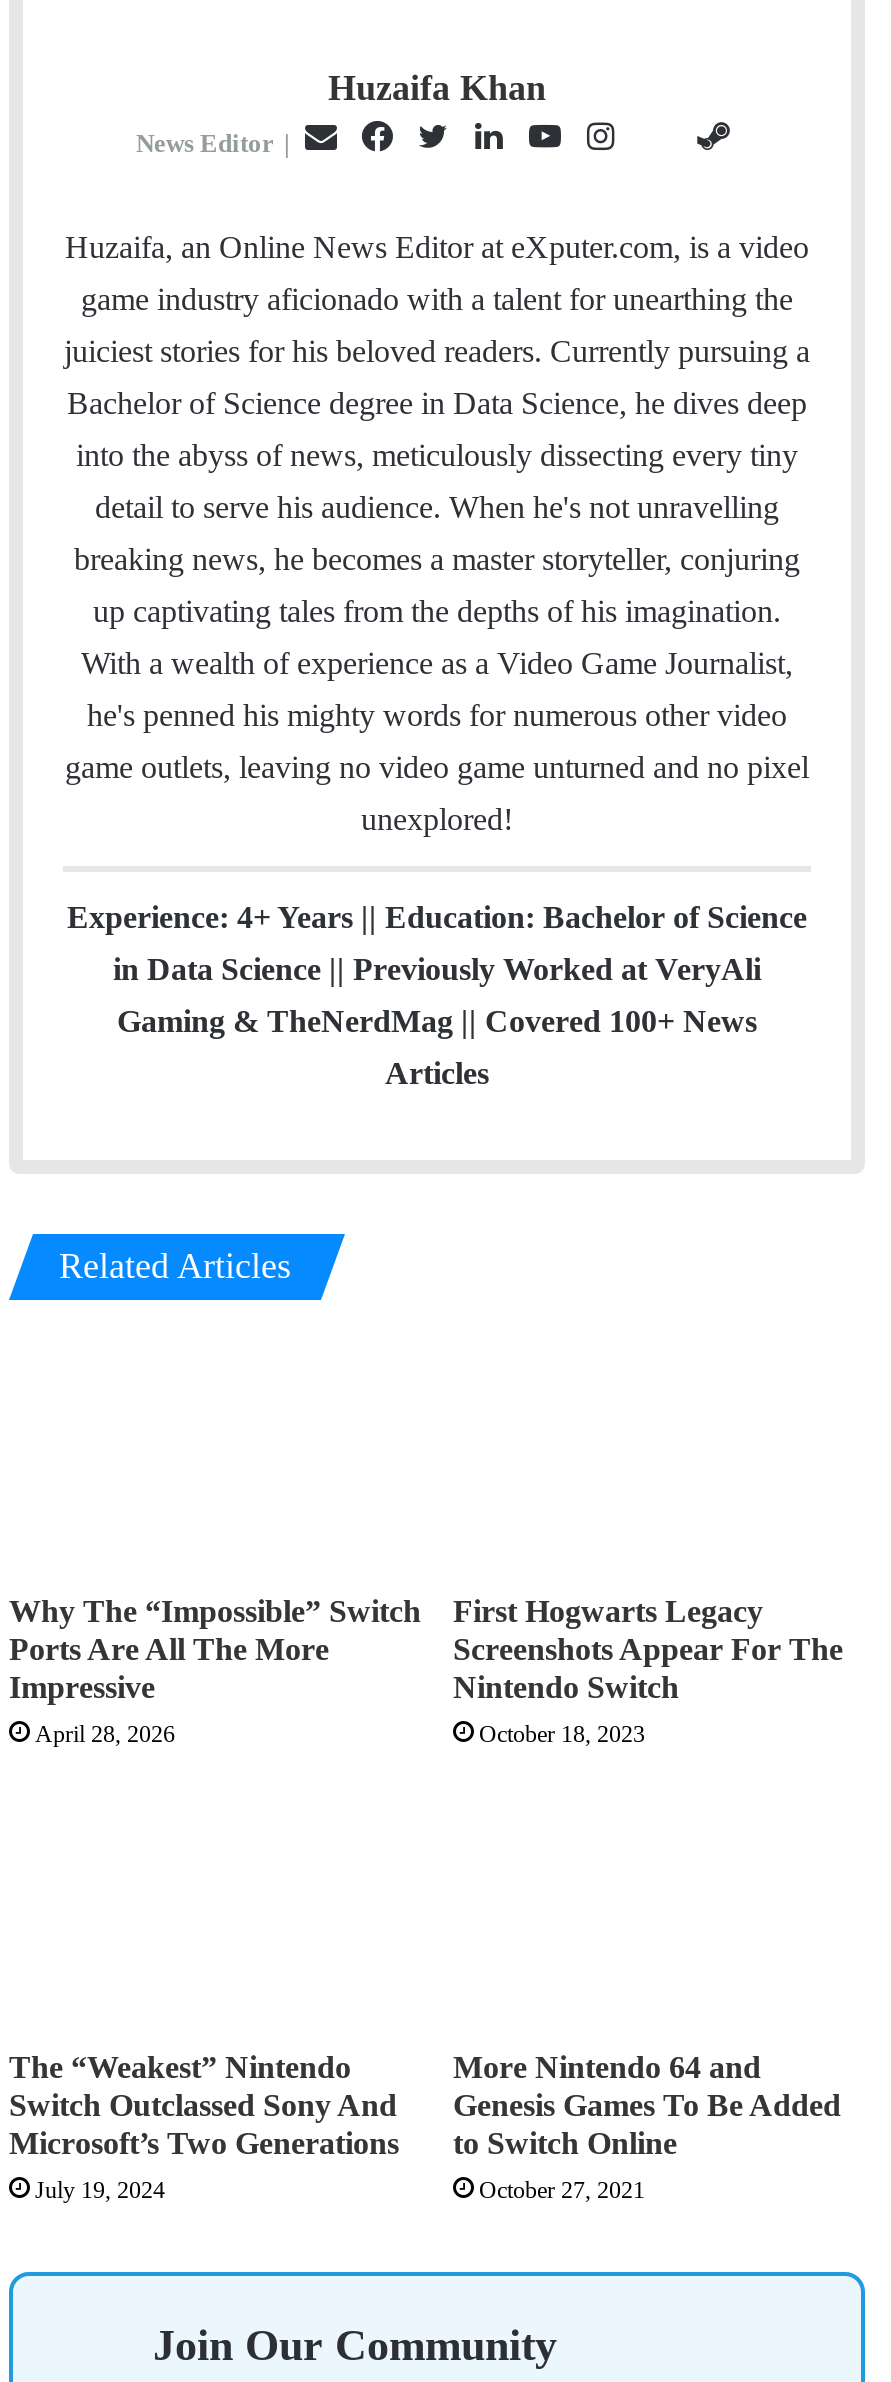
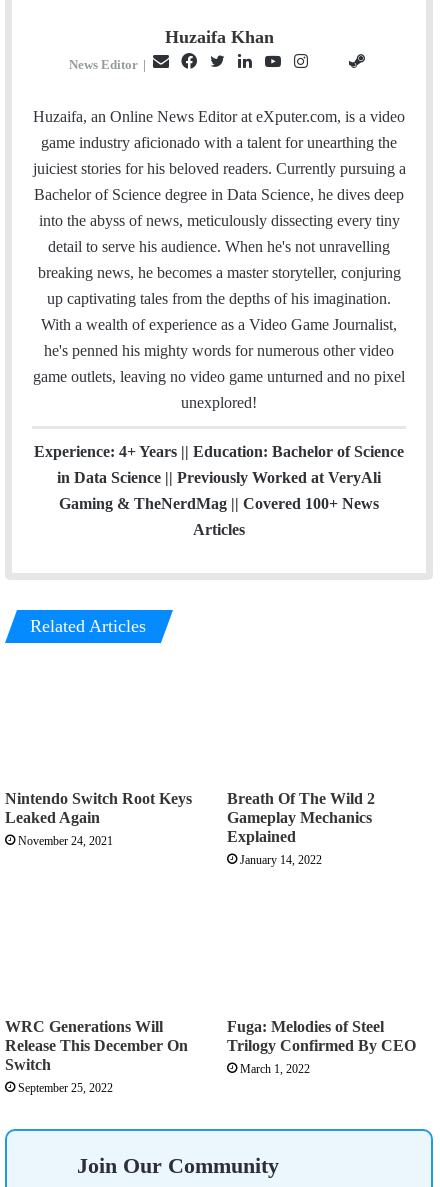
- Why The “Impossible” Switch
- Ports Are All The More
- Impressive
+ Nintendo Switch Root Keys
+ Leaked Again

- First Hogwarts Legacy
- Screenshots Appear For The
- Nintendo Switch
+ Breath Of The Wild 2
+ Gameplay Mechanics
+ Explained

- April 28, 2026
+ November 24, 2021

- October 18, 2023
+ January 14, 2022

- The “Weakest” Nintendo
- Switch Outclassed Sony And
- Microsoft’s Two Generations
+ WRC Generations Will
+ Release This December On
+ Switch

- More Nintendo 64 and
- Genesis Games To Be Added
- to Switch Online
+ Fuga: Melodies of Steel
+ Trilogy Confirmed By CEO

- July 19, 2024
+ September 25, 2022

- October 27, 2021
+ March 1, 2022
